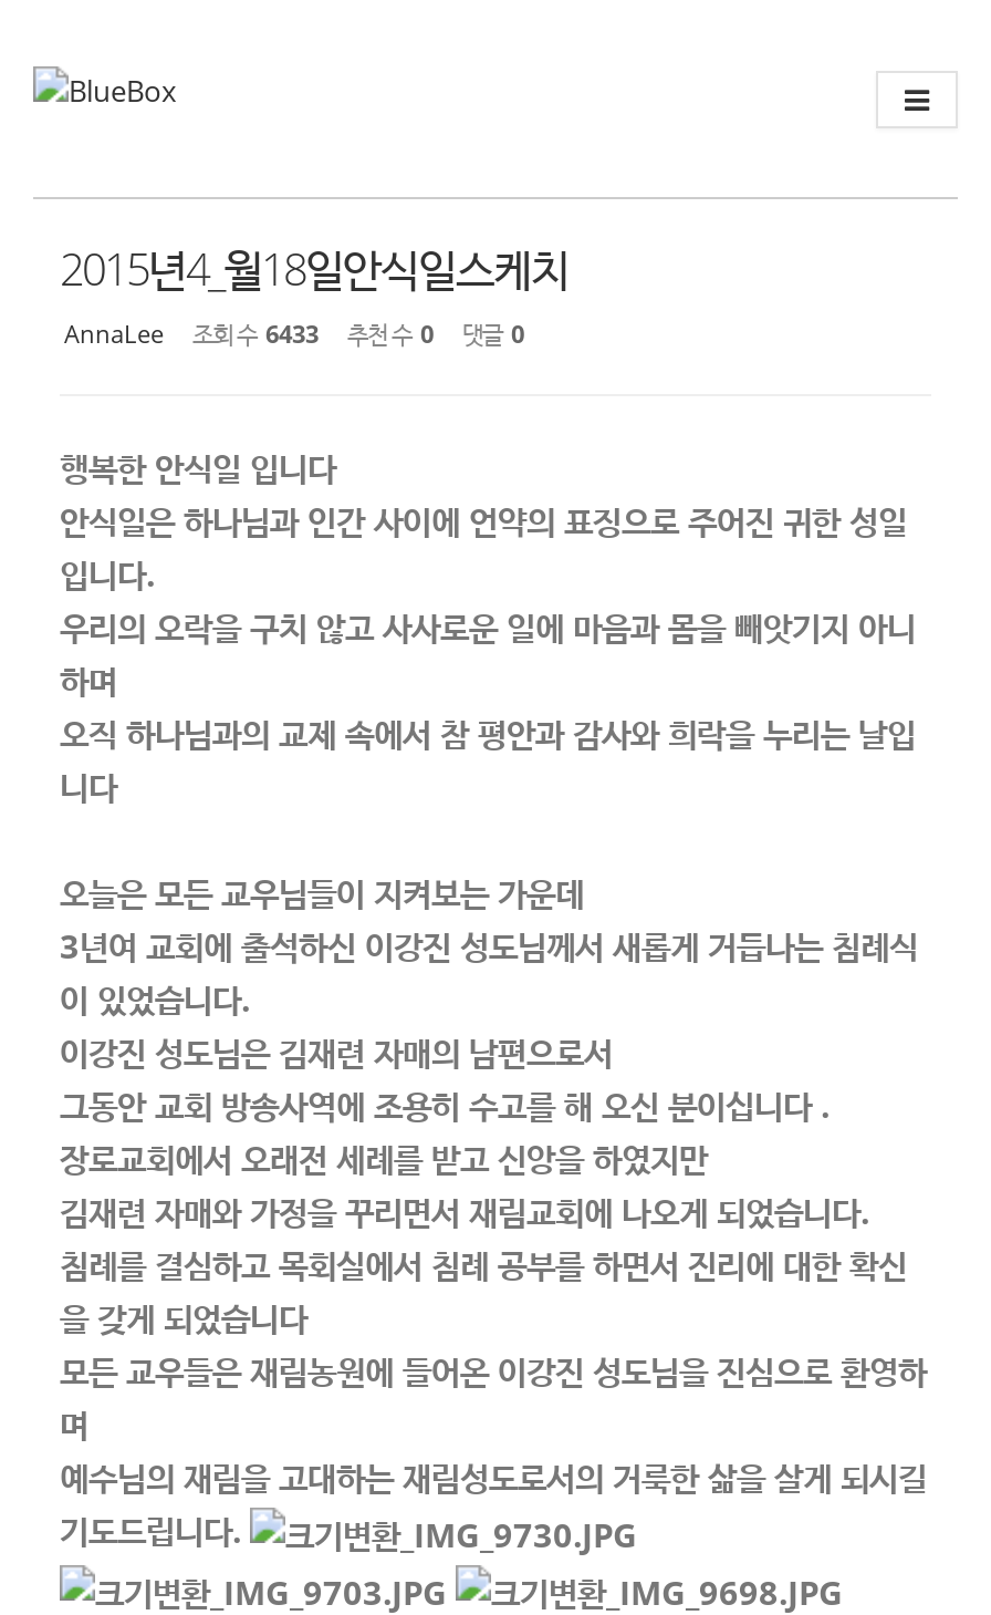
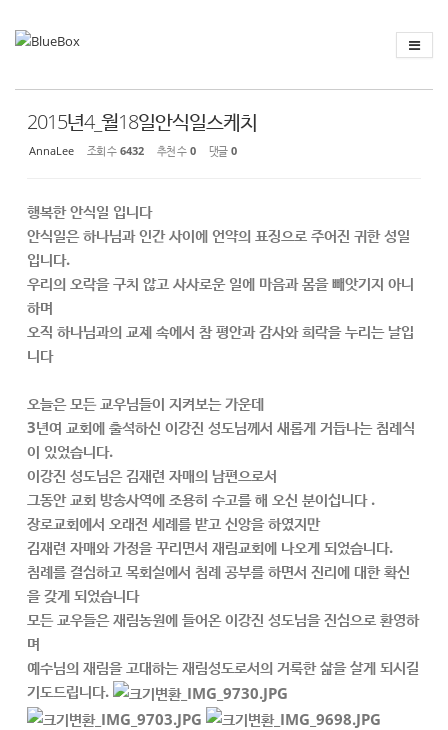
- AnnaLee 조회 수 6433 추천 수 0 댓글 0
+ AnnaLee 조회 수 6432 추천 수 0 댓글 0
